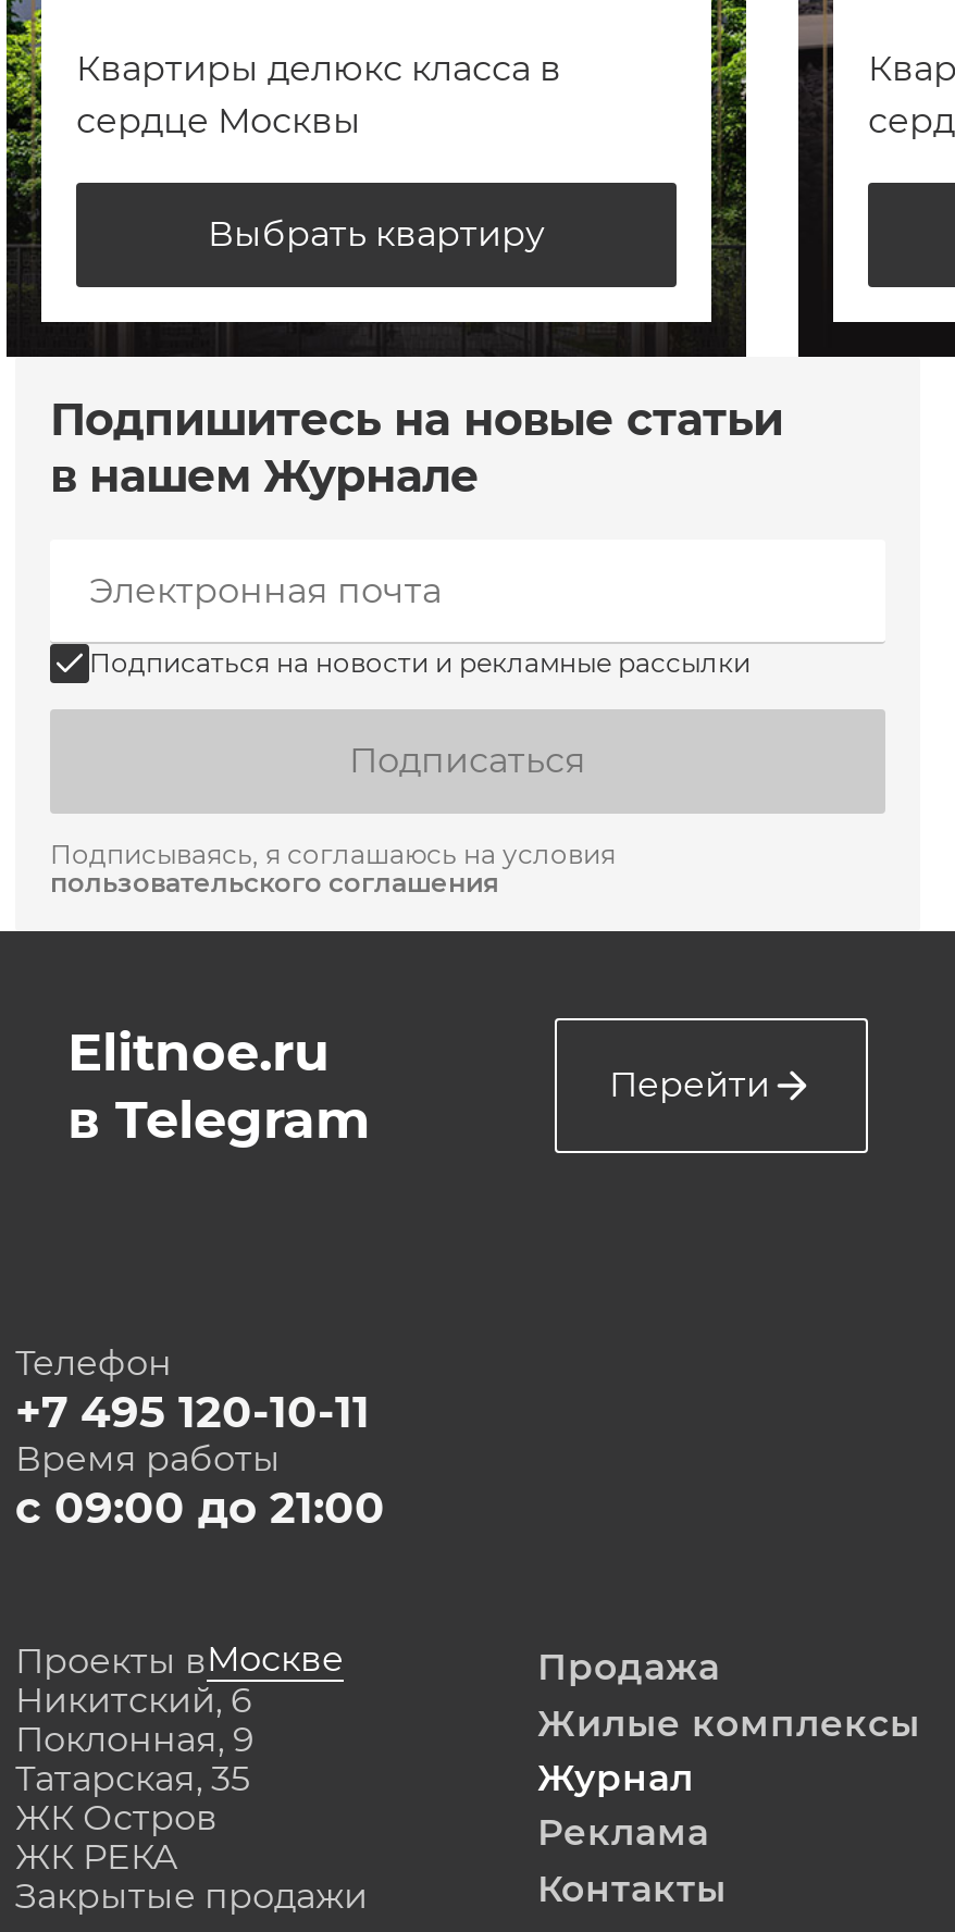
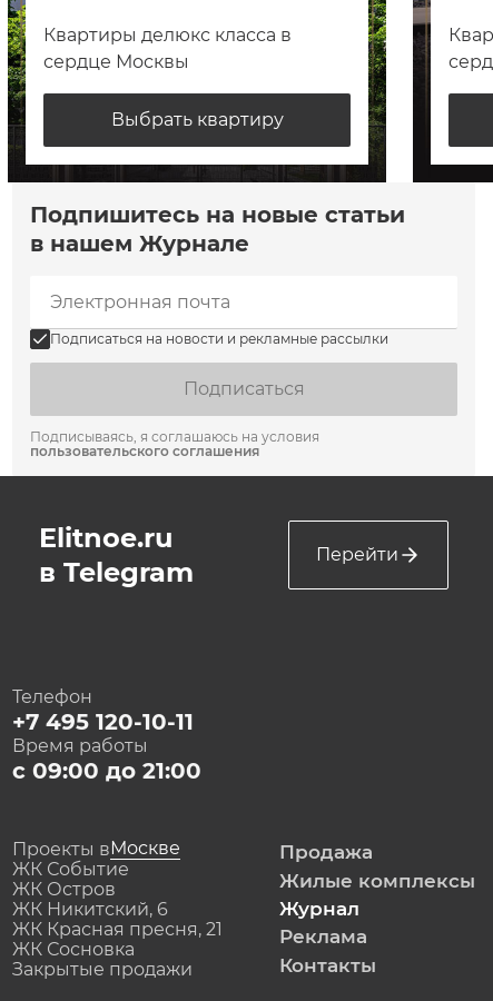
- Никитский, 6
- Поклонная, 9
- Татарская, 35
+ ЖК Событие

moved up: ЖК Остров

- ЖК РЕКА
+ ЖК Никитский, 6
+ ЖК Красная пресня, 21
+ ЖК Сосновка
